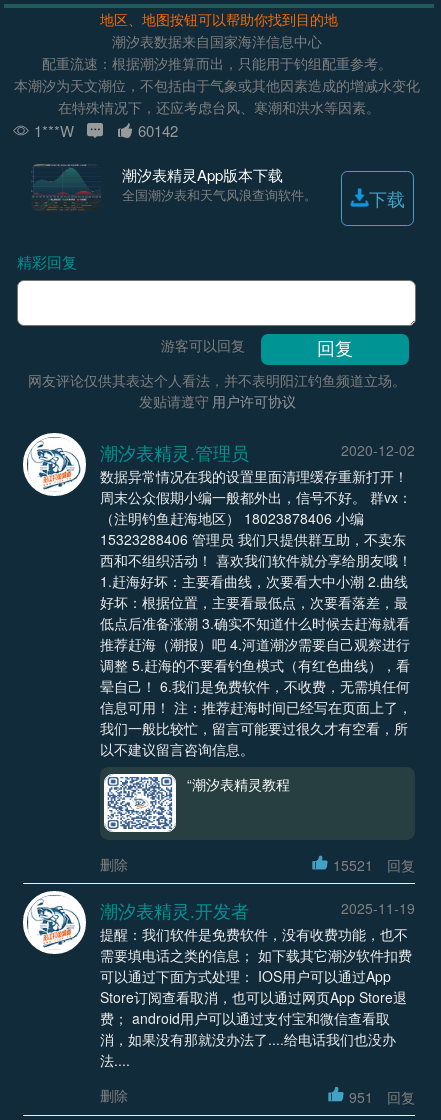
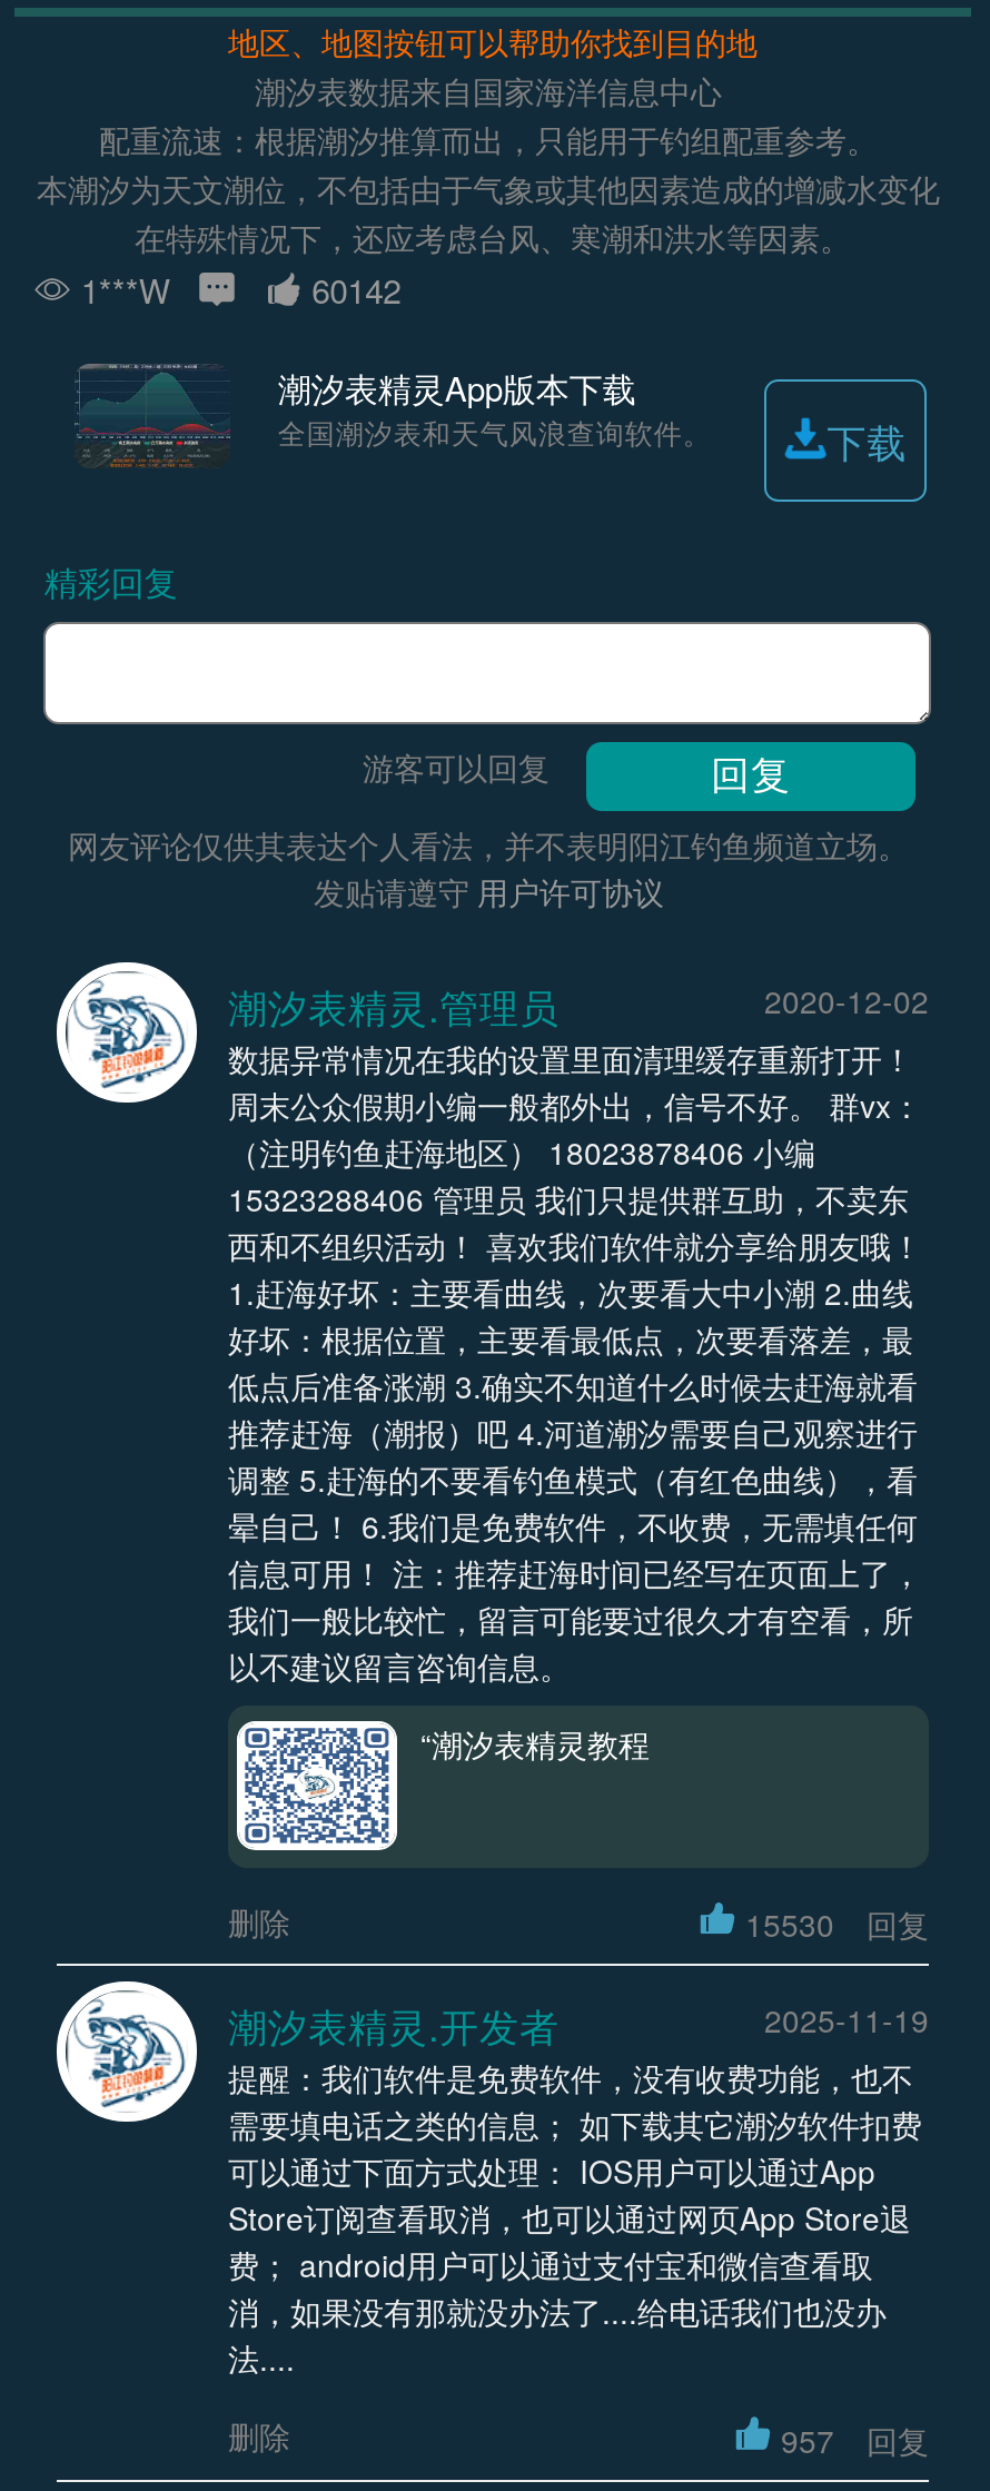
- 15521 回复
+ 15530 回复

- 951 回复
+ 957 回复
